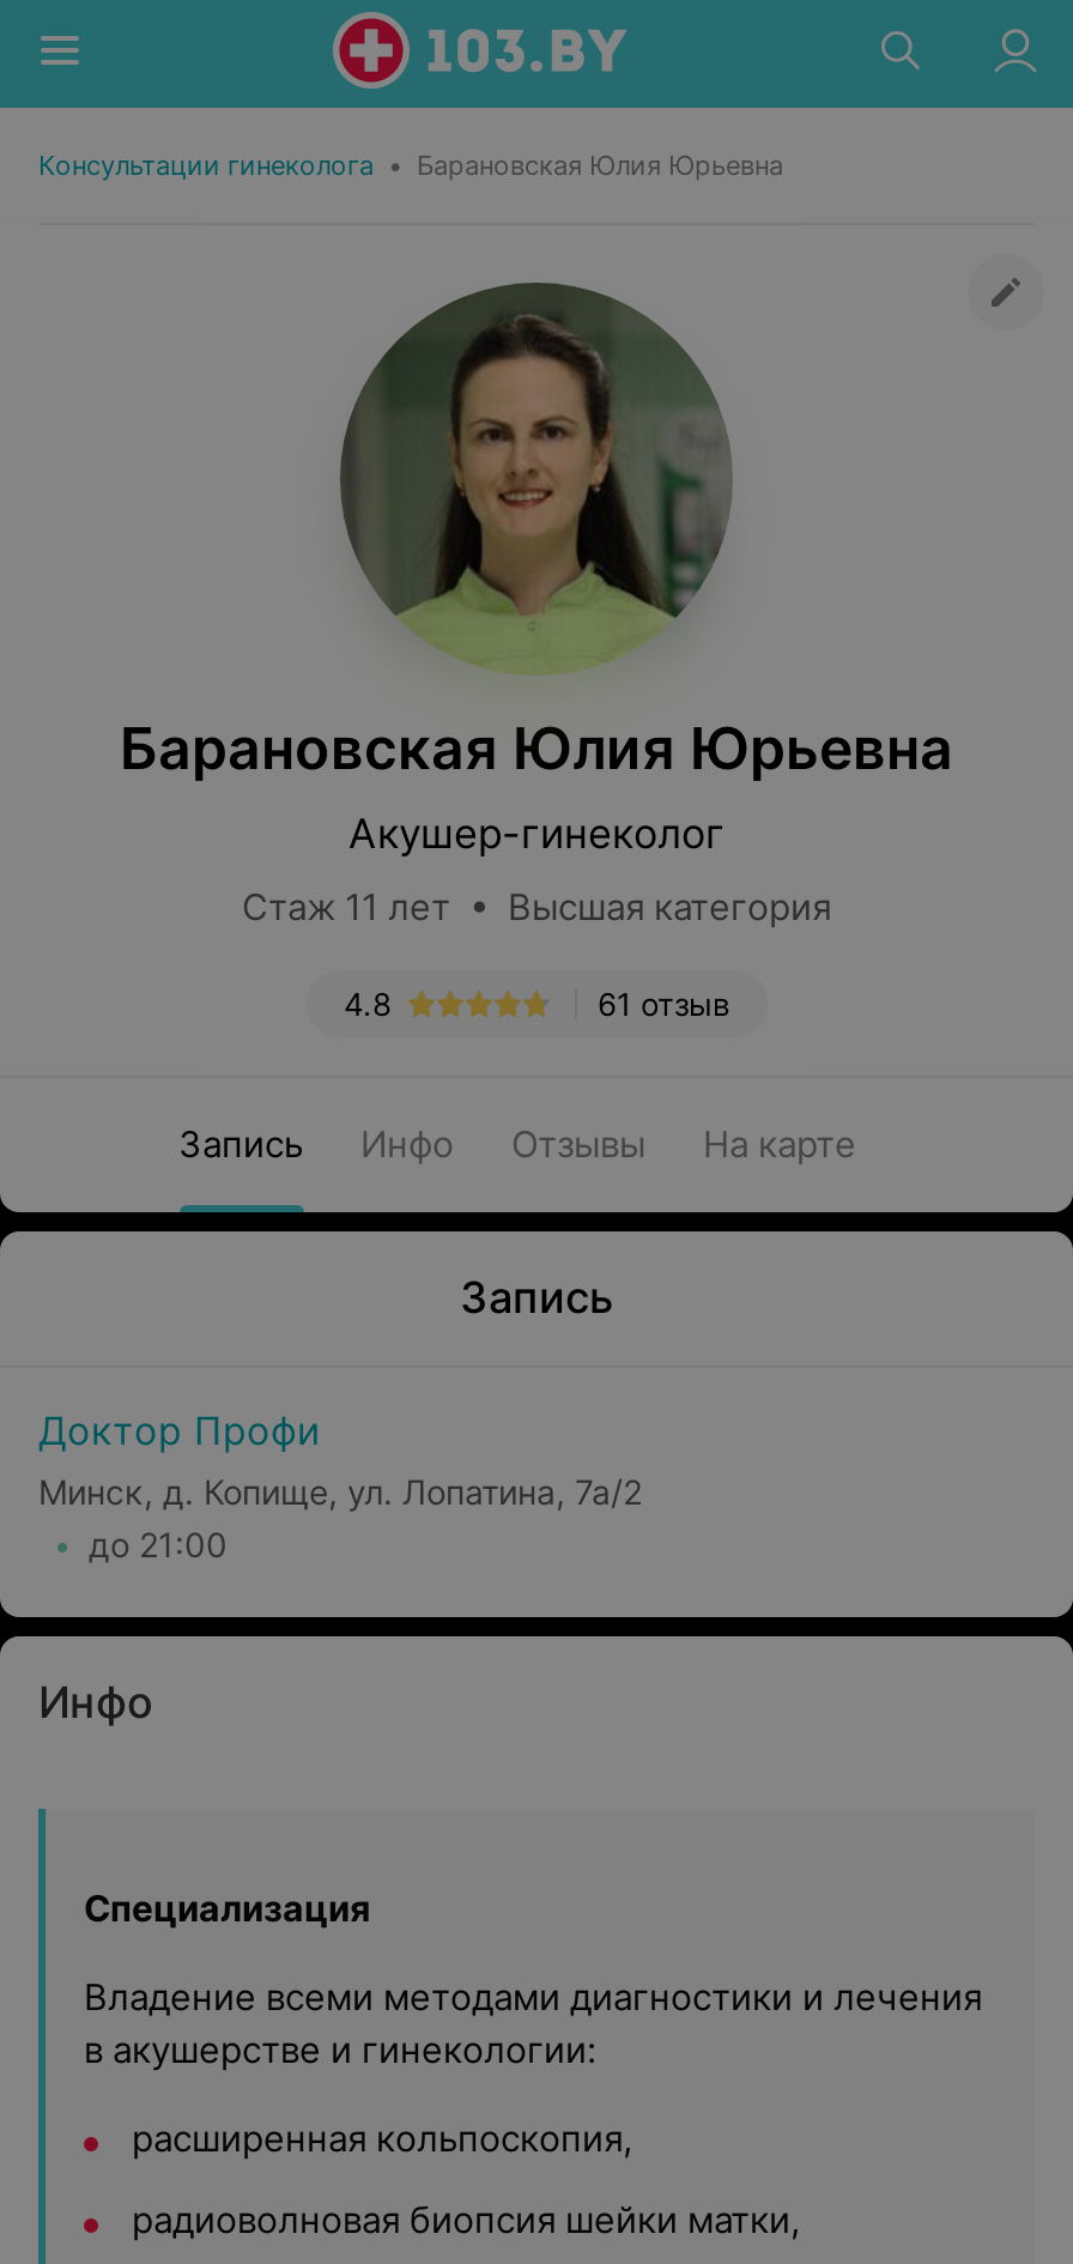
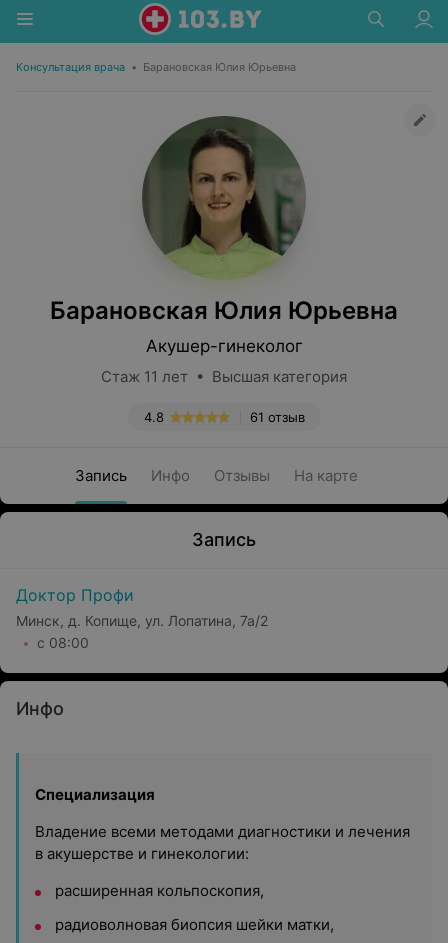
- Консультации гинеколога • Барановская Юлия Юрьевна
+ Консультация врача • Барановская Юлия Юрьевна

- до 21:00
+ с 08:00
